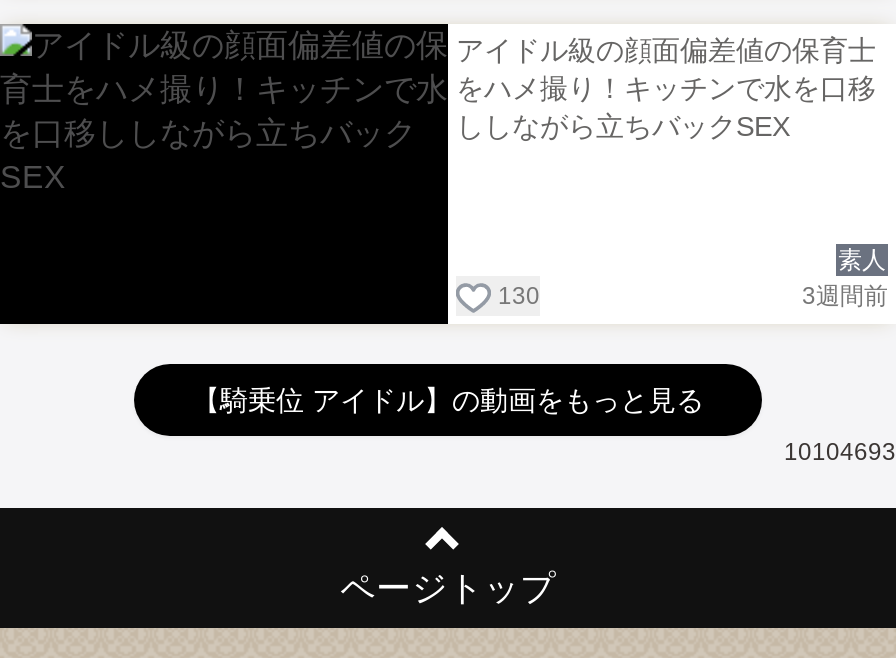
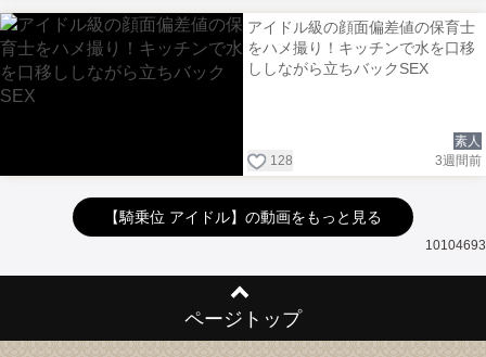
- 130
+ 128
